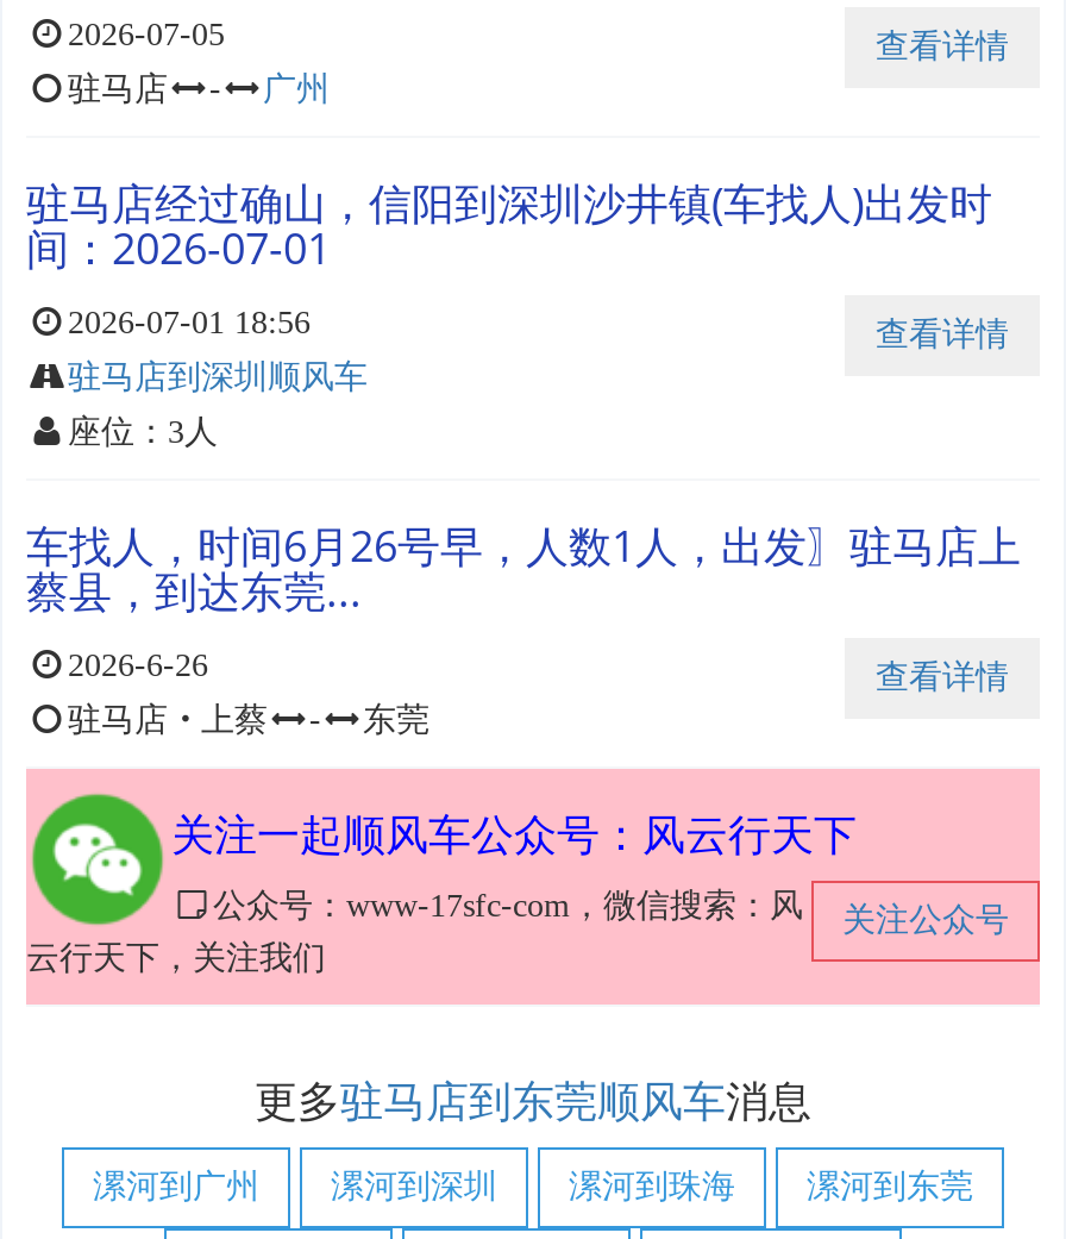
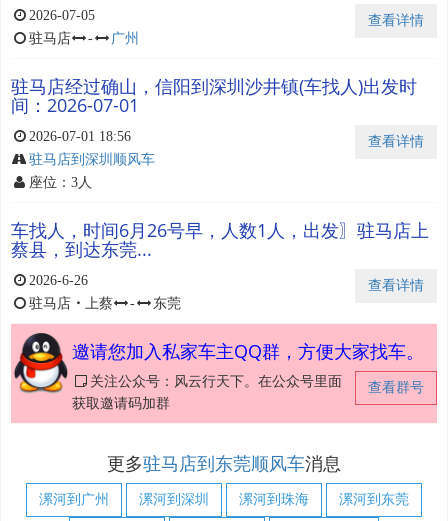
- [image]
- 关注一起顺风车公众号：风云行天下
+ [image]
+ 邀请您加入私家车主QQ群，方便大家找车。

- 关注公众号
- 公众号：www-17sfc-com，微信搜索：风
+ 查看群号
+ 关注公众号：风云行天下。在公众号里面

- 云行天下，关注我们
+ 获取邀请码加群
